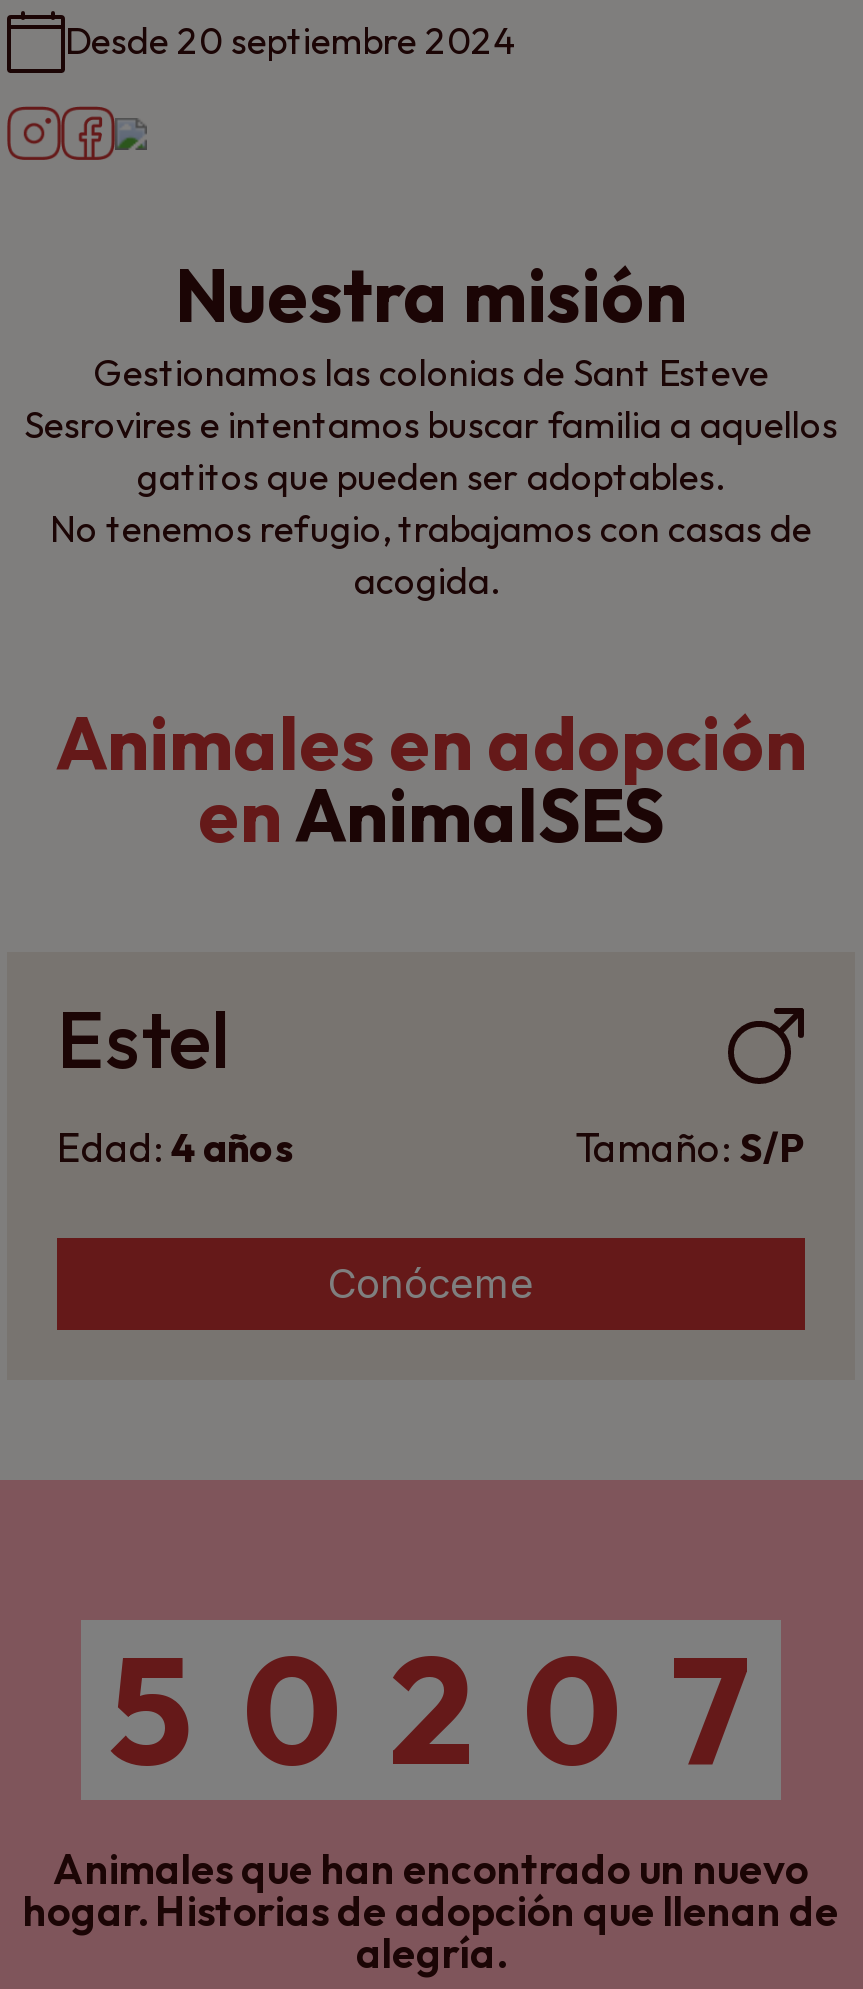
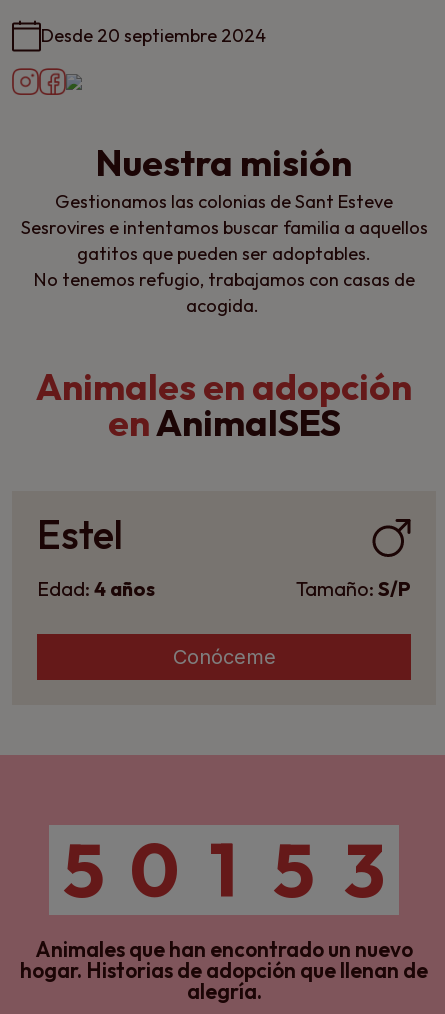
- 5 0 2 0 7
+ 5 0 1 5 3
